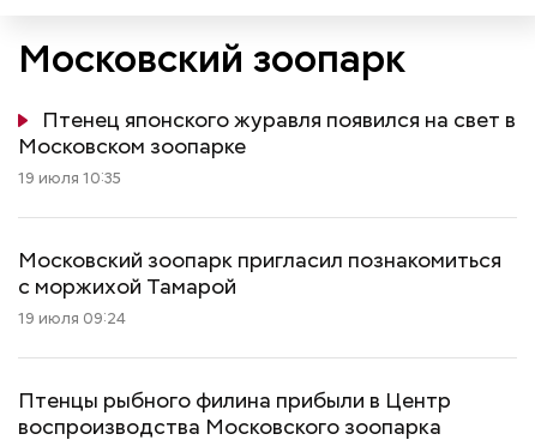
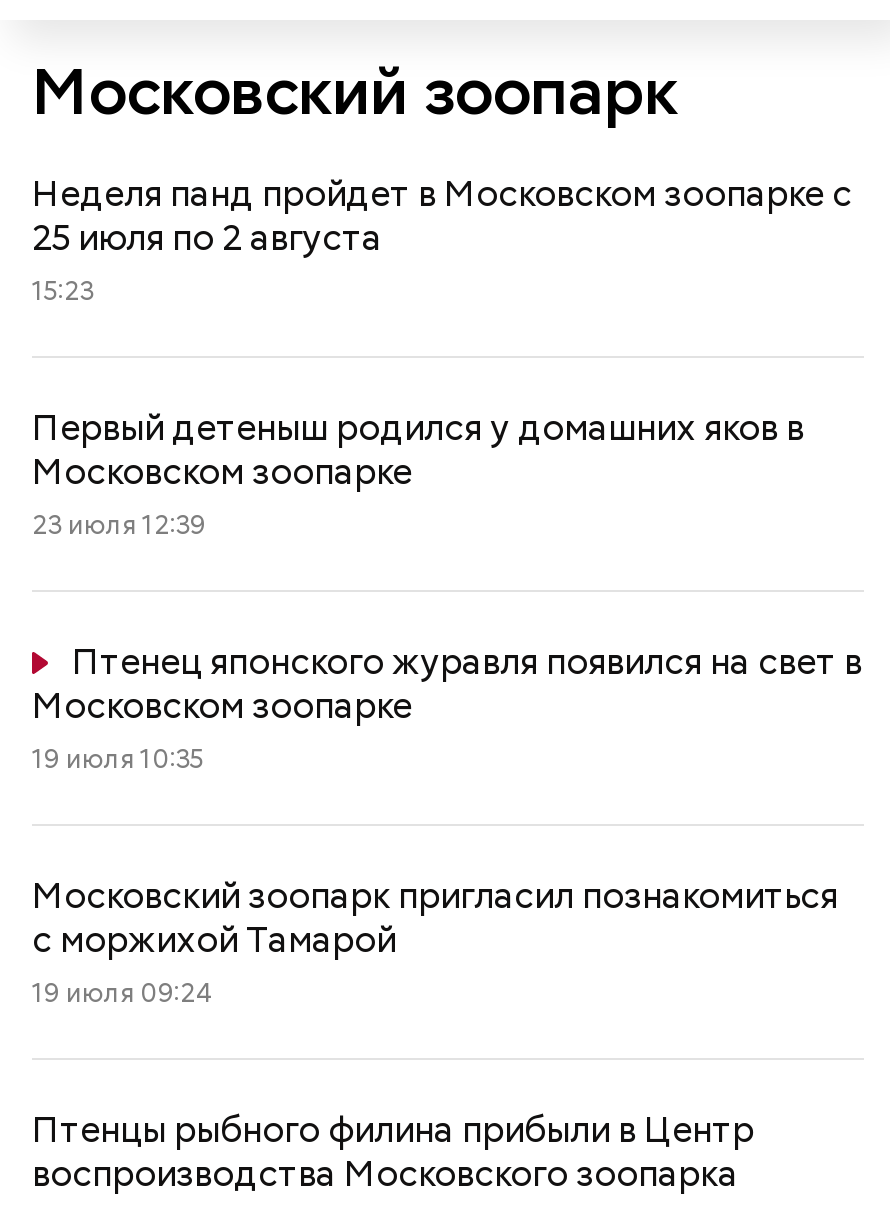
+ Неделя панд пройдет в Московском зоопарке с
+ 25 июля по 2 августа
+ 15:23
+ Первый детеныш родился у домашних яков в
+ Московском зоопарке
+ 23 июля 12:39
